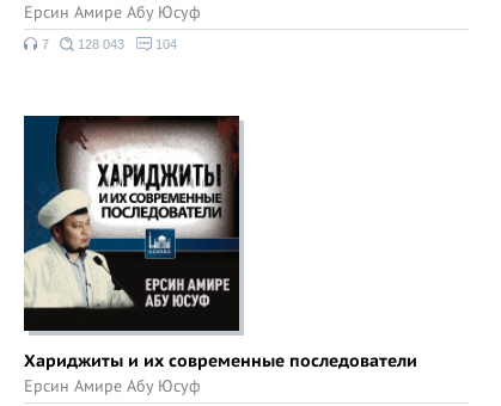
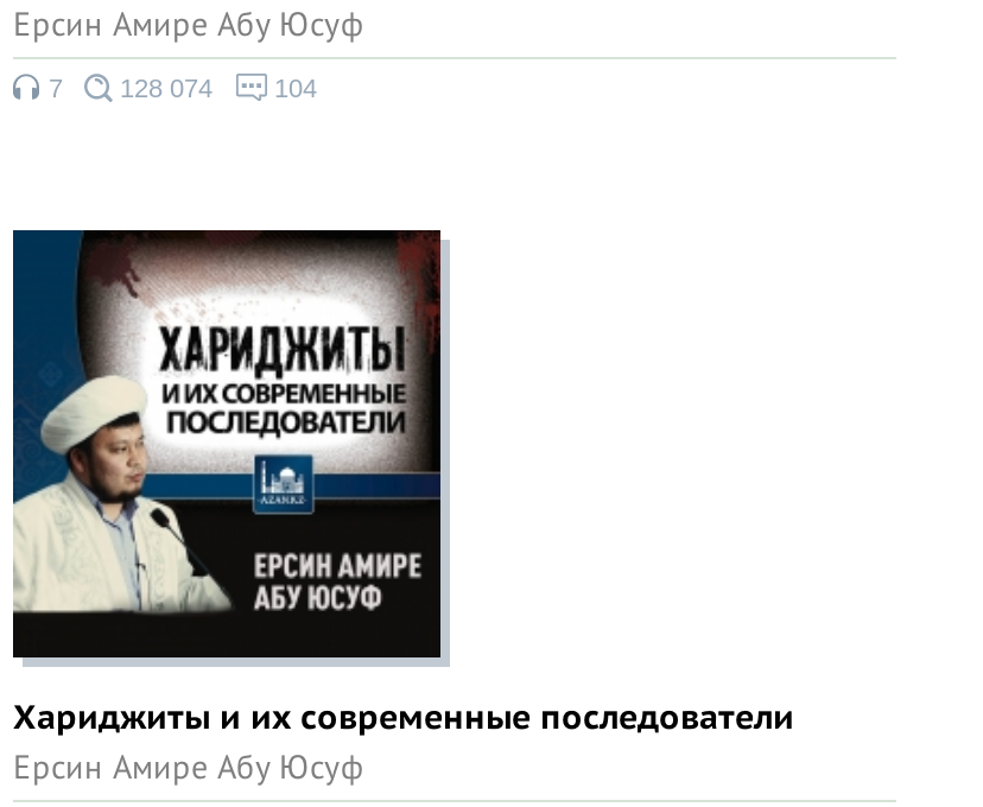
- 7 128 043 104
+ 7 128 074 104
